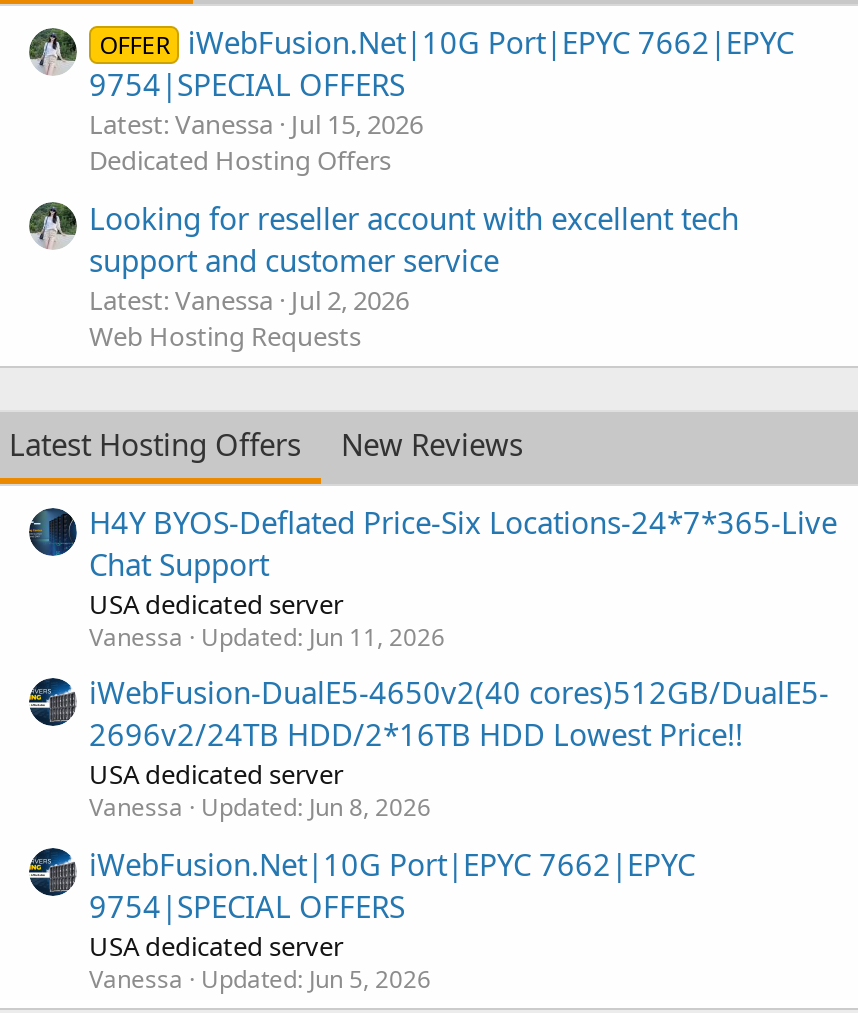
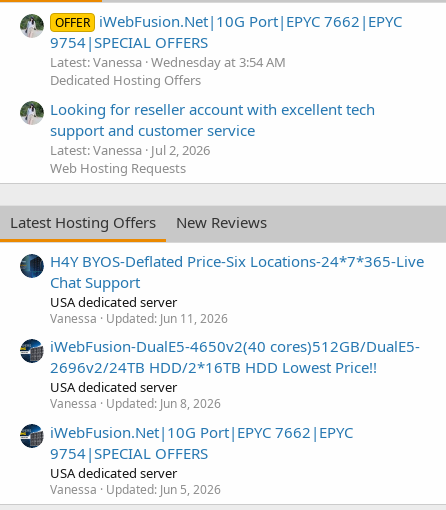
- Latest: Vanessa Jul 15, 2026
+ Latest: Vanessa Wednesday at 3:54 AM
